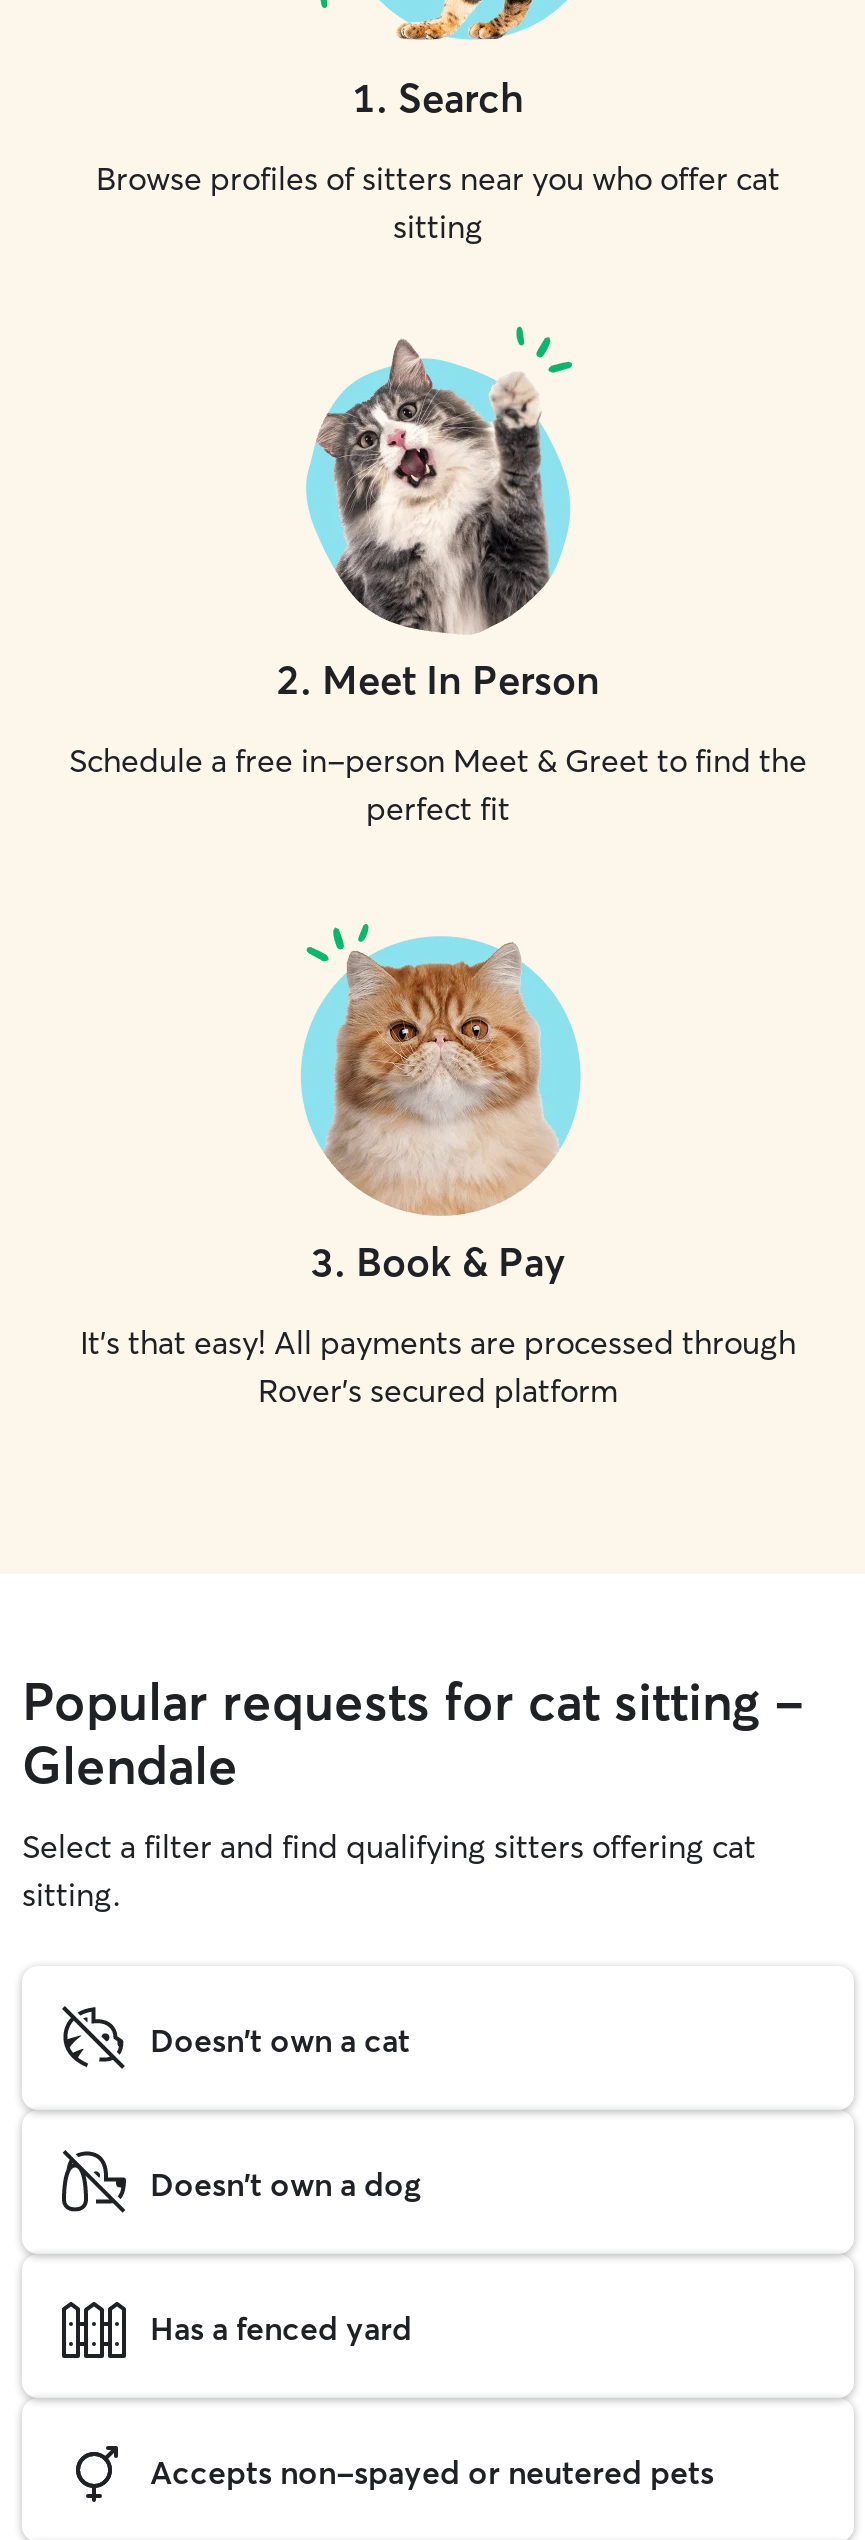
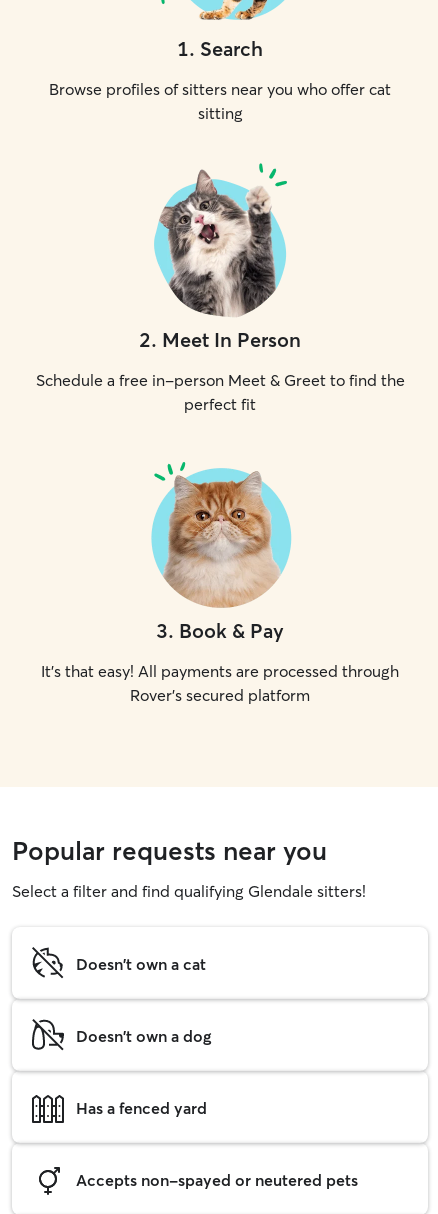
- Popular requests for cat sitting -
- Glendale
- Select a filter and find qualifying sitters offering cat
- sitting.
+ Popular requests near you
+ Select a filter and find qualifying Glendale sitters!
